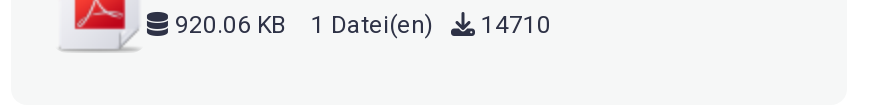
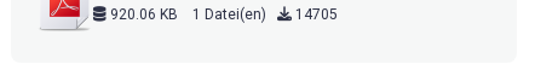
- 920.06 KB 1 Datei(en) 14710
+ 920.06 KB 1 Datei(en) 14705
